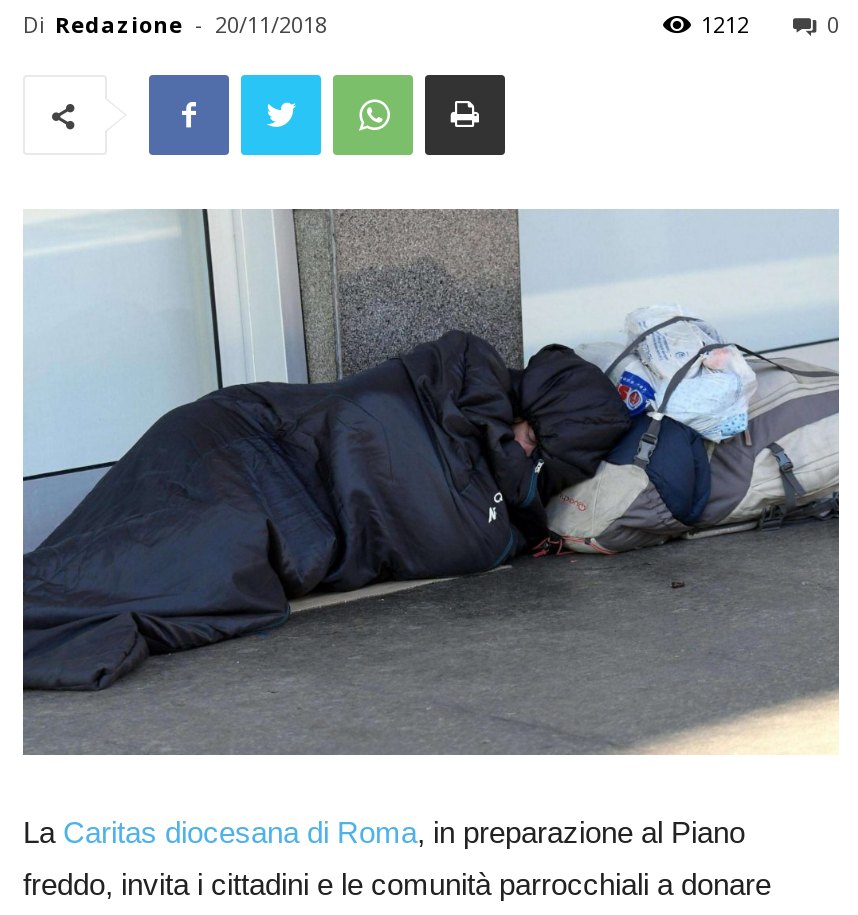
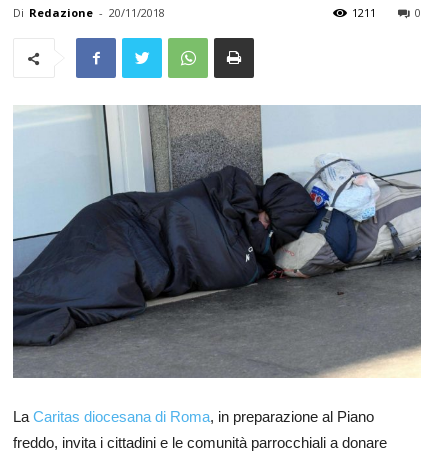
- 1212
+ 1211
